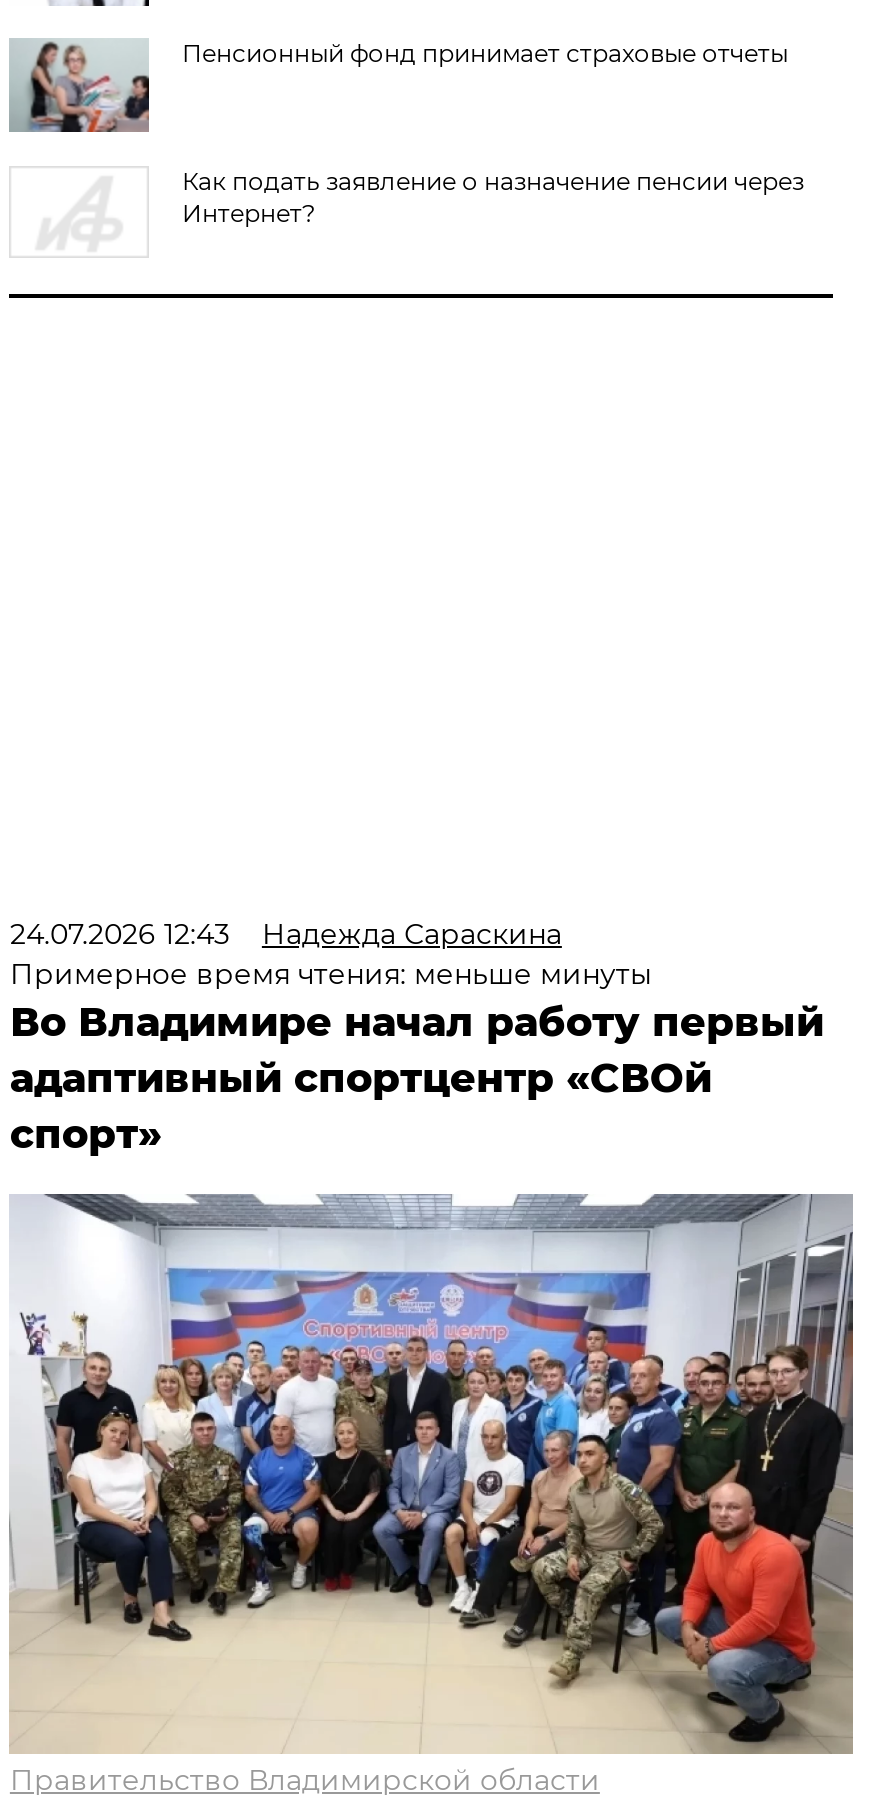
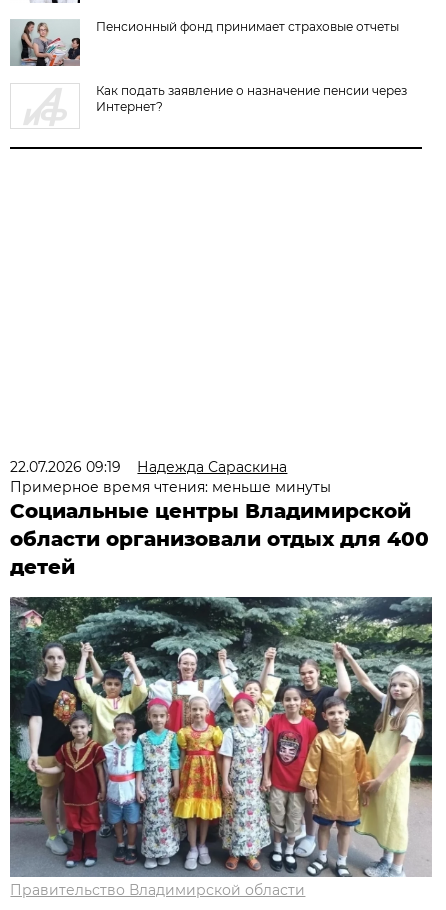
- 24.07.2026 12:43 Надежда Сараскина
+ 22.07.2026 09:19 Надежда Сараскина

- Во Владимире начал работу первый
- адаптивный спортцентр «СВОй
- спорт»
+ Социальные центры Владимирской
+ области организовали отдых для 400
+ детей

- [image]
+ [image]
